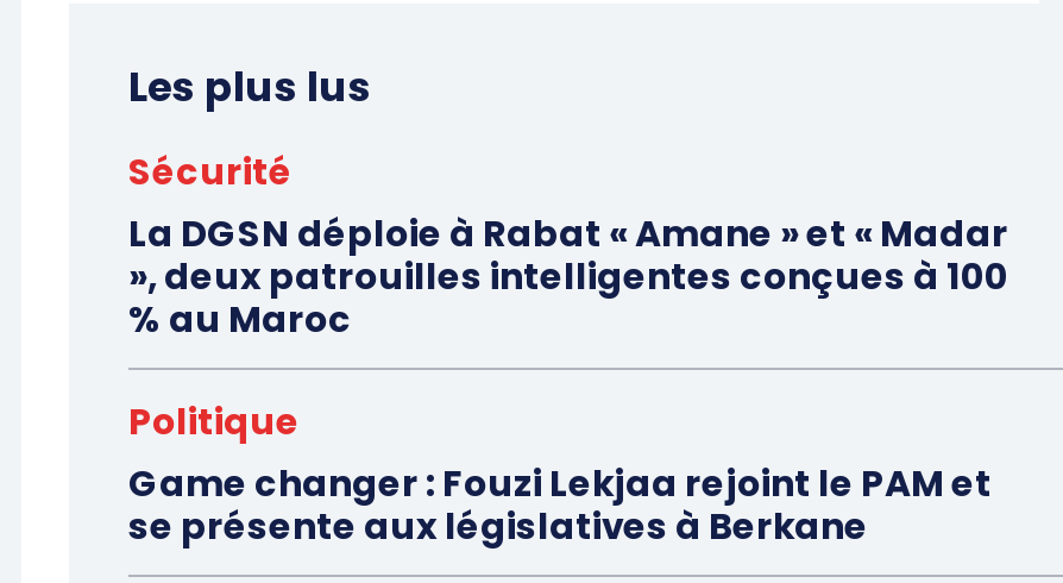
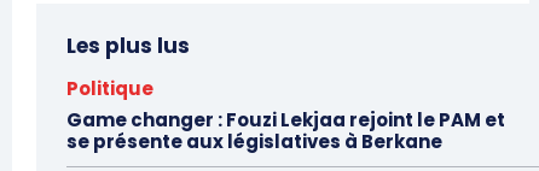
- Sécurité
- La DGSN déploie à Rabat « Amane » et « Madar
- », deux patrouilles intelligentes conçues à 100
- % au Maroc
